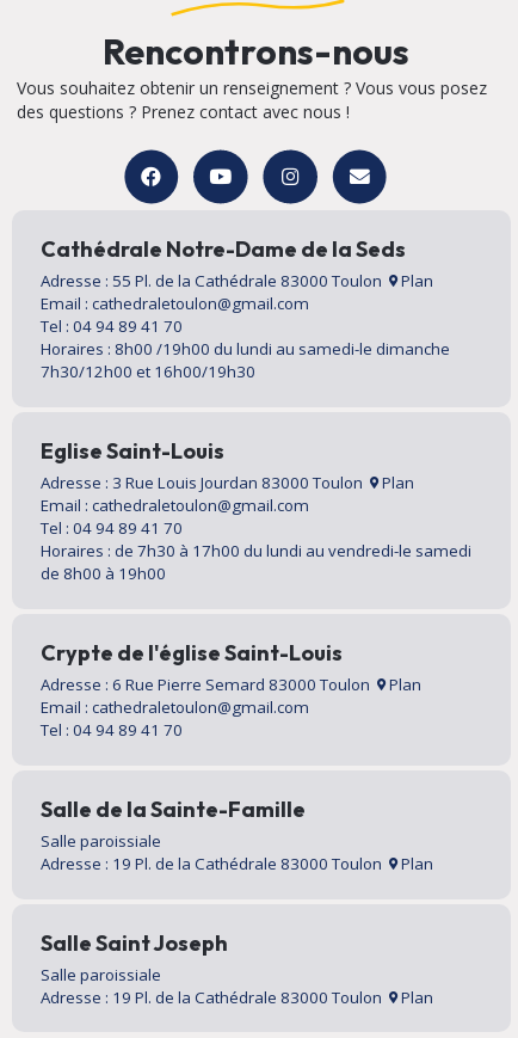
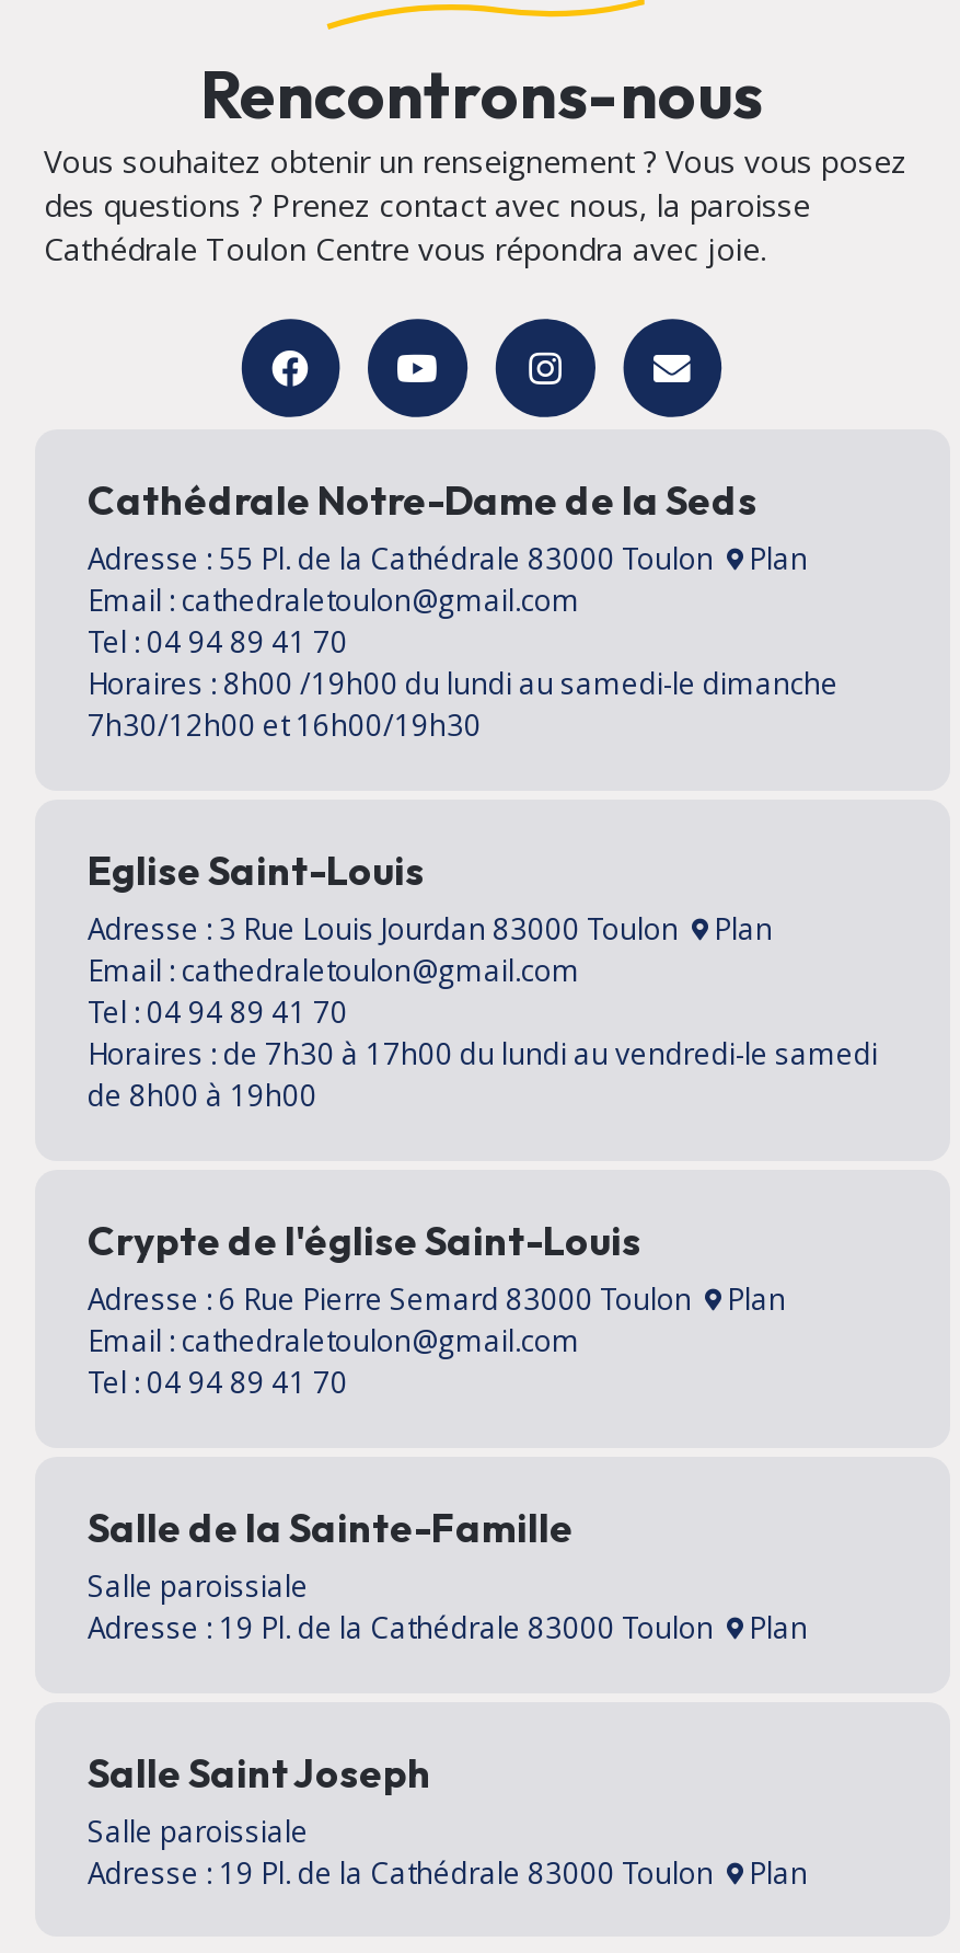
- des questions ? Prenez contact avec nous !
+ des questions ? Prenez contact avec nous, la paroisse
+ Cathédrale Toulon Centre vous répondra avec joie.
